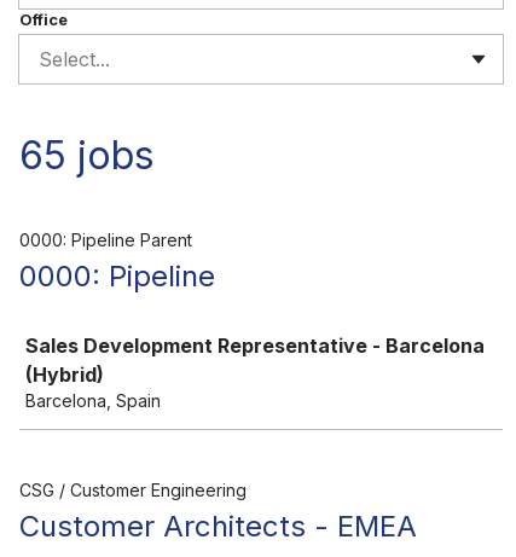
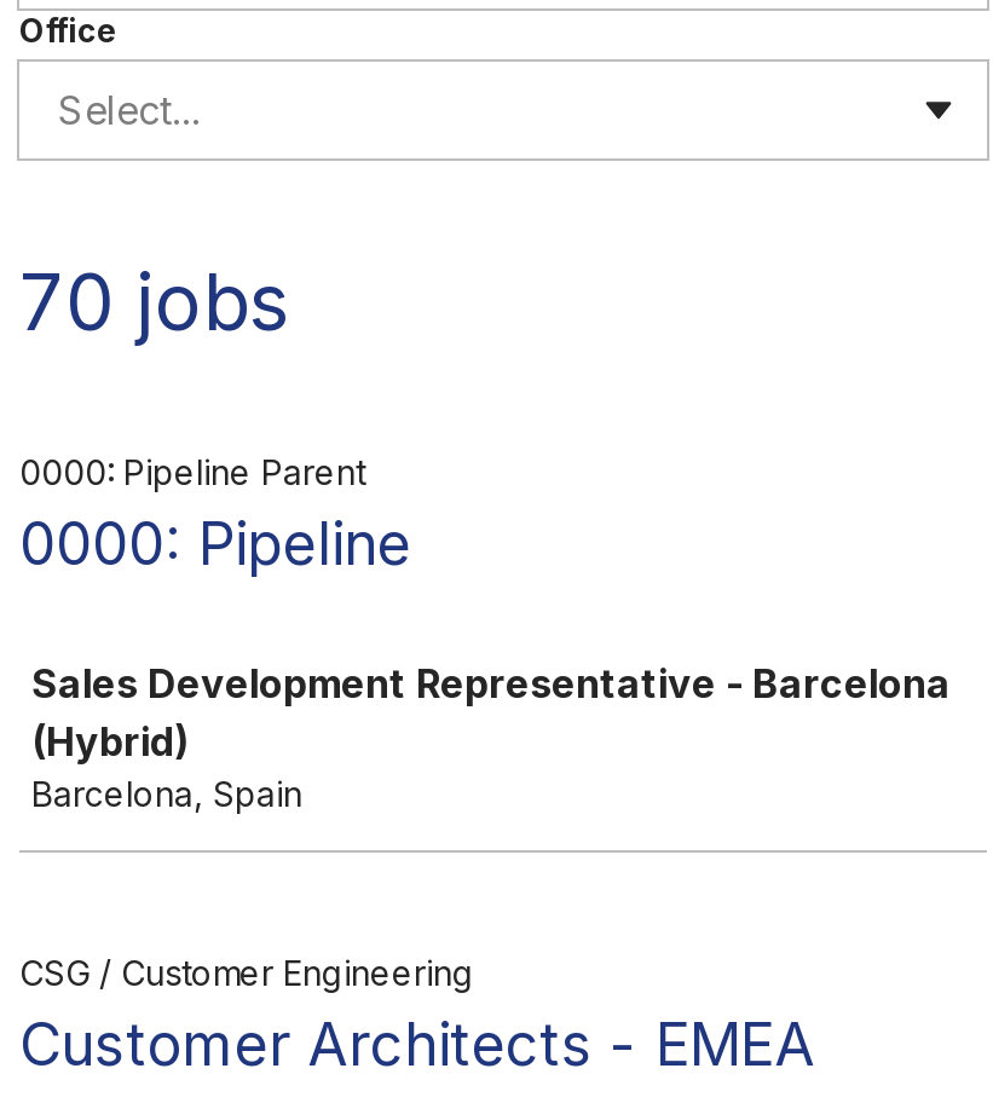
- 65 jobs
+ 70 jobs
